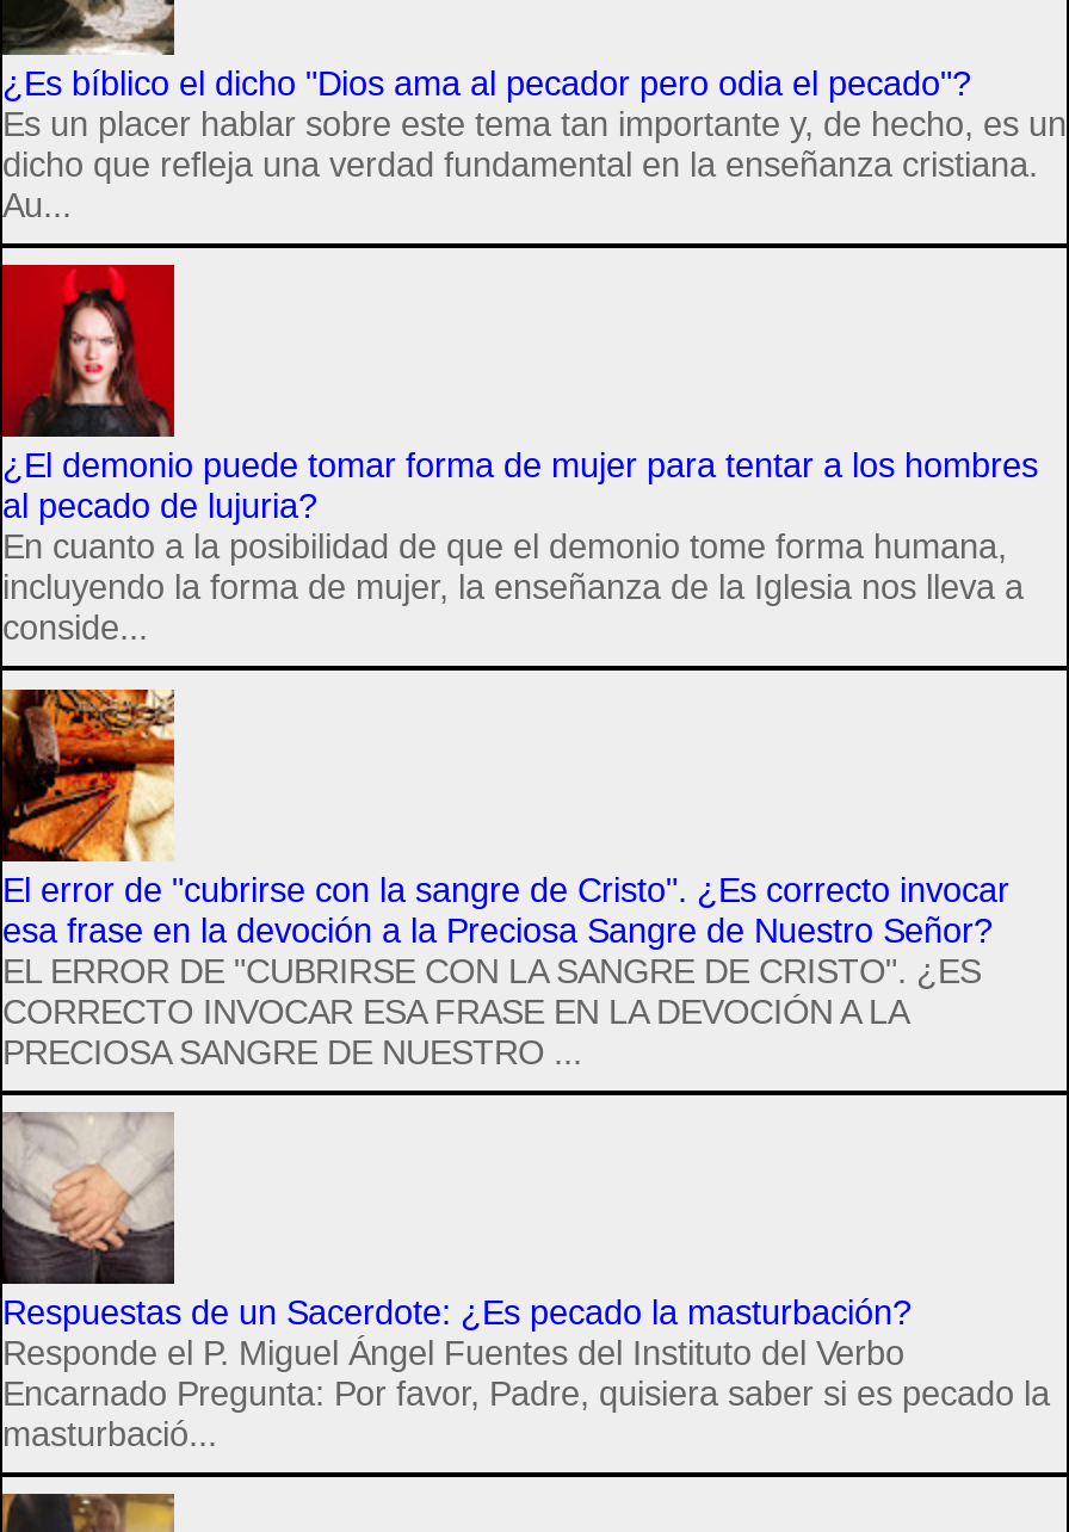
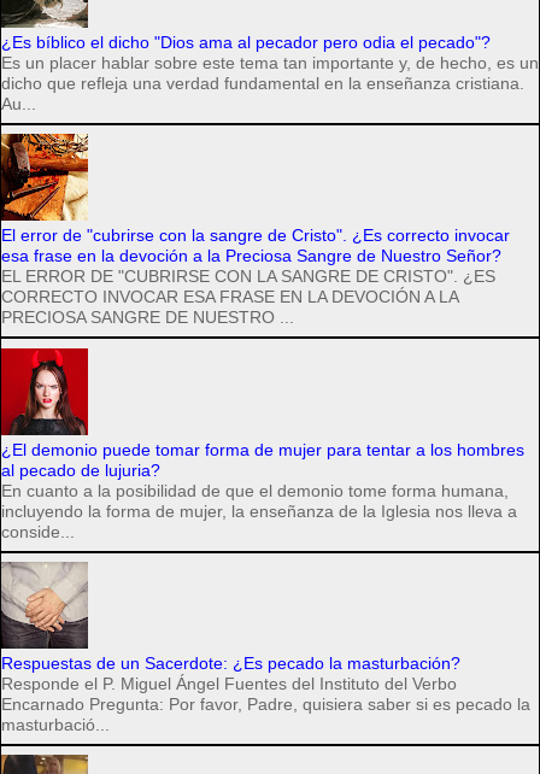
moved down: [image] | ¿El demonio puede tomar forma de mujer para tentar a los hombres | al pecado de lujuria? | En cuanto a la posibilidad de que el demonio tome forma humana, | incluyendo la forma de mujer, la enseñanza de la Iglesia nos lleva a | conside...

moved up: [image] | El error de "cubrirse con la sangre de Cristo". ¿Es correcto invocar | esa frase en la devoción a la Preciosa Sangre de Nuestro Señor? | EL ERROR DE "CUBRIRSE CON LA SANGRE DE CRISTO". ¿ES | CORRECTO INVOCAR ESA FRASE EN LA DEVOCIÓN A LA | PRECIOSA SANGRE DE NUESTRO ...
